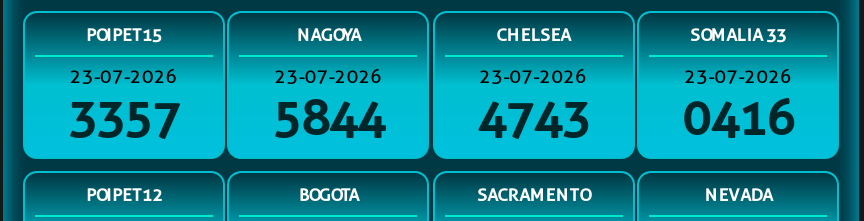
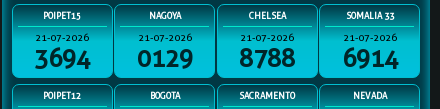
- 23-07-2026
+ 21-07-2026

- 23-07-2026
+ 21-07-2026

- 23-07-2026
+ 21-07-2026

- 23-07-2026
+ 21-07-2026

- 3357
+ 3694

- 5844
+ 0129

- 4743
+ 8788

- 0416
+ 6914
